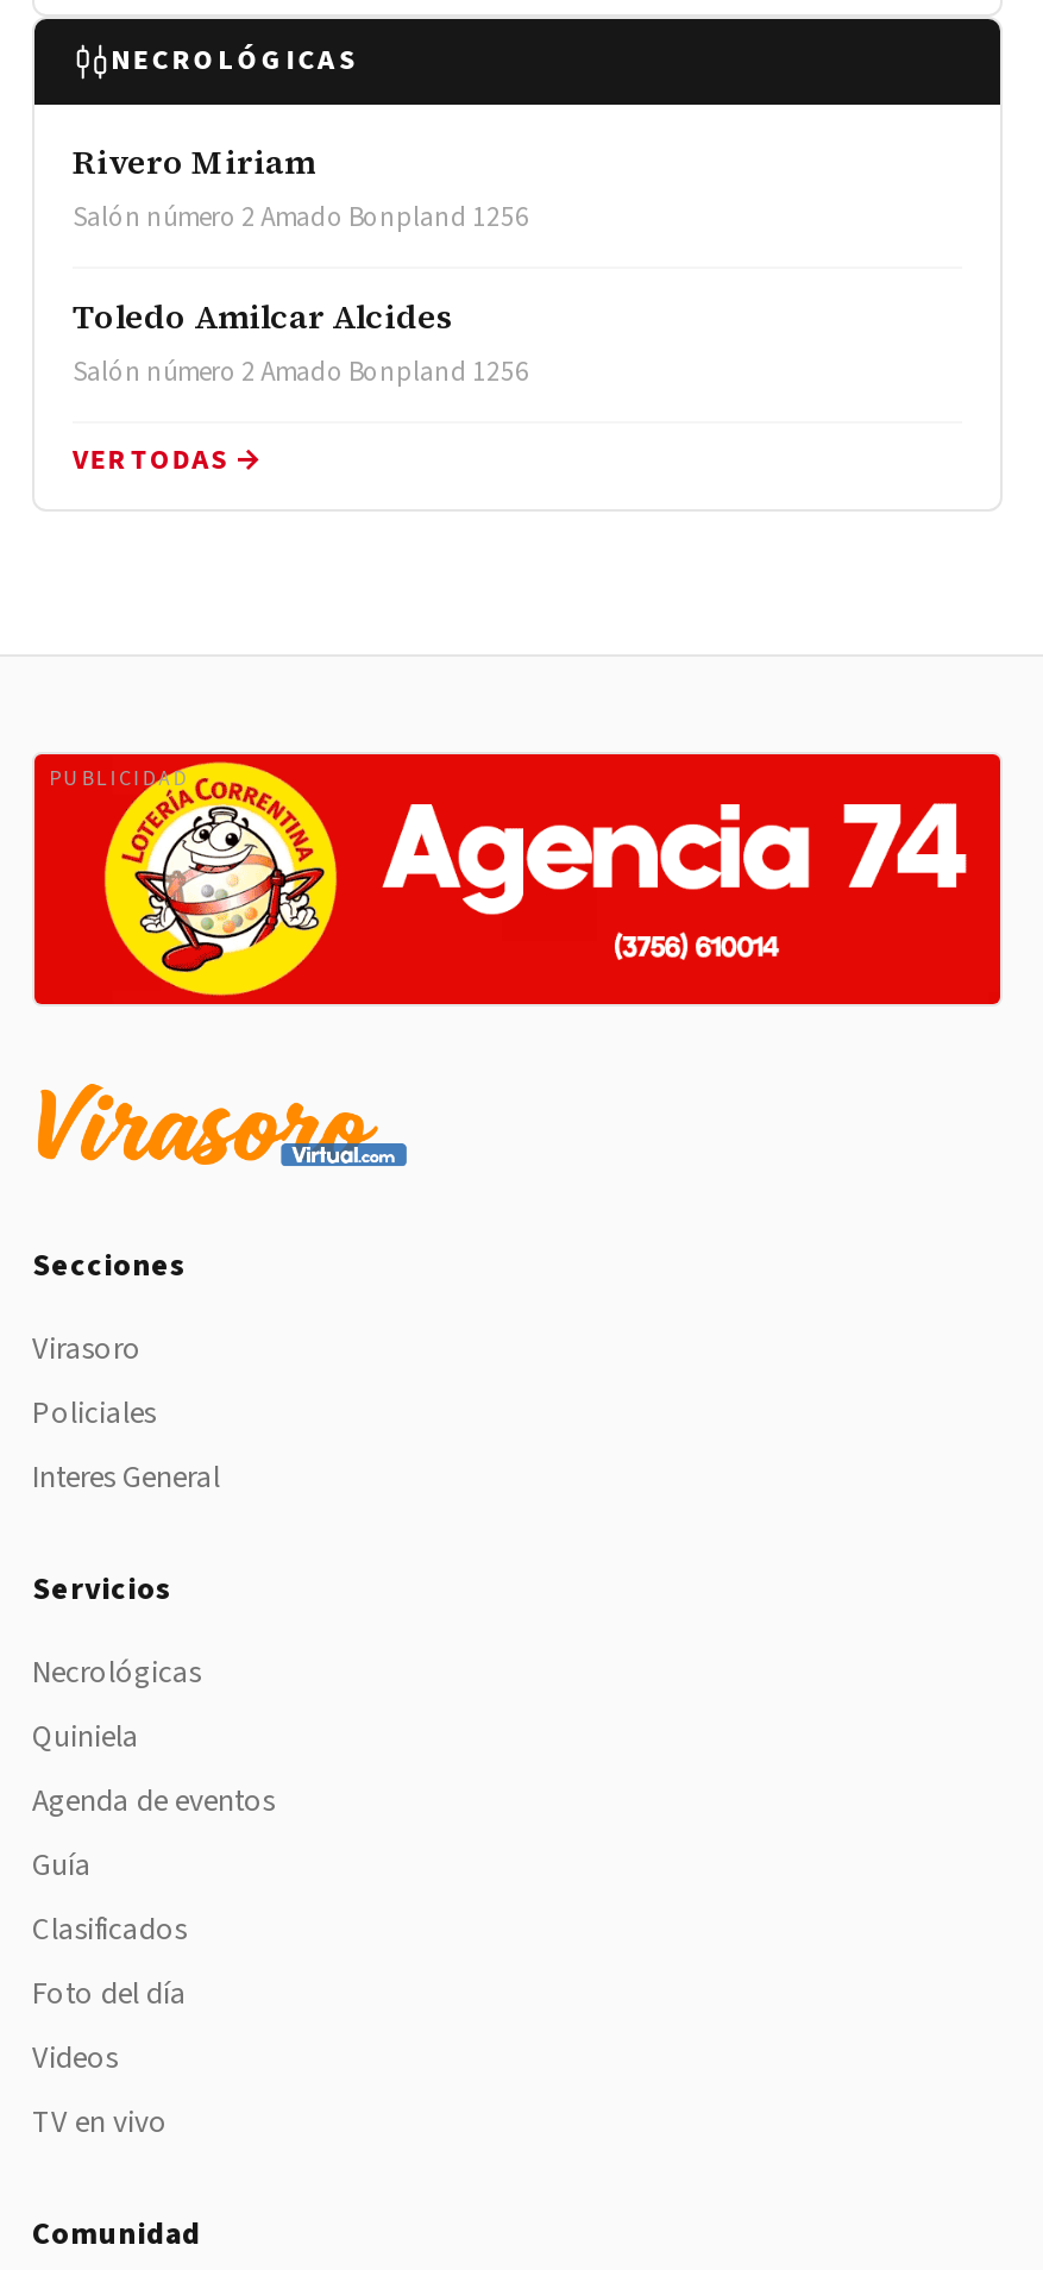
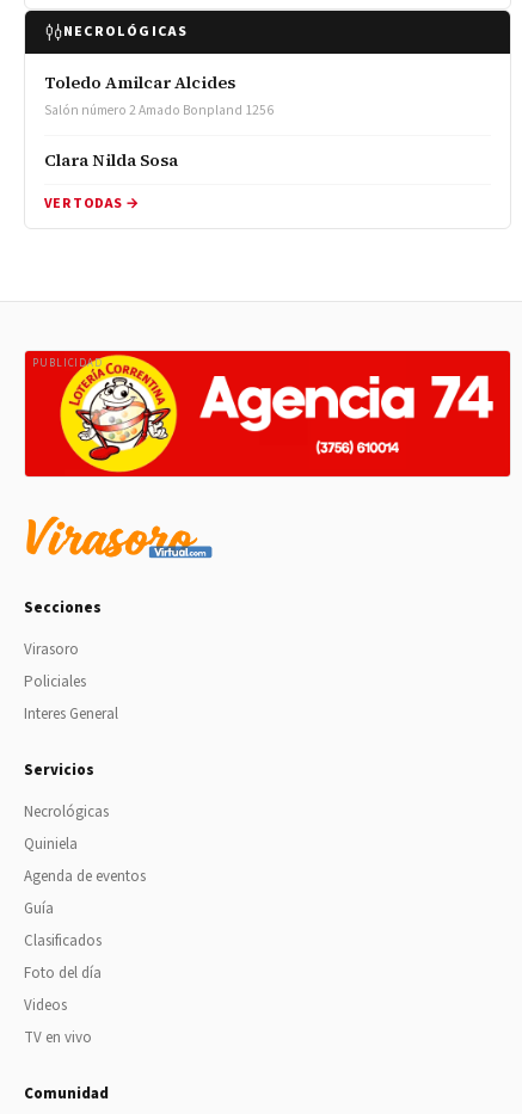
- Rivero Miriam
- Salón número 2 Amado Bonpland 1256

moved up: Toledo Amilcar Alcides | Salón número 2 Amado Bonpland 1256

+ Clara Nilda Sosa
